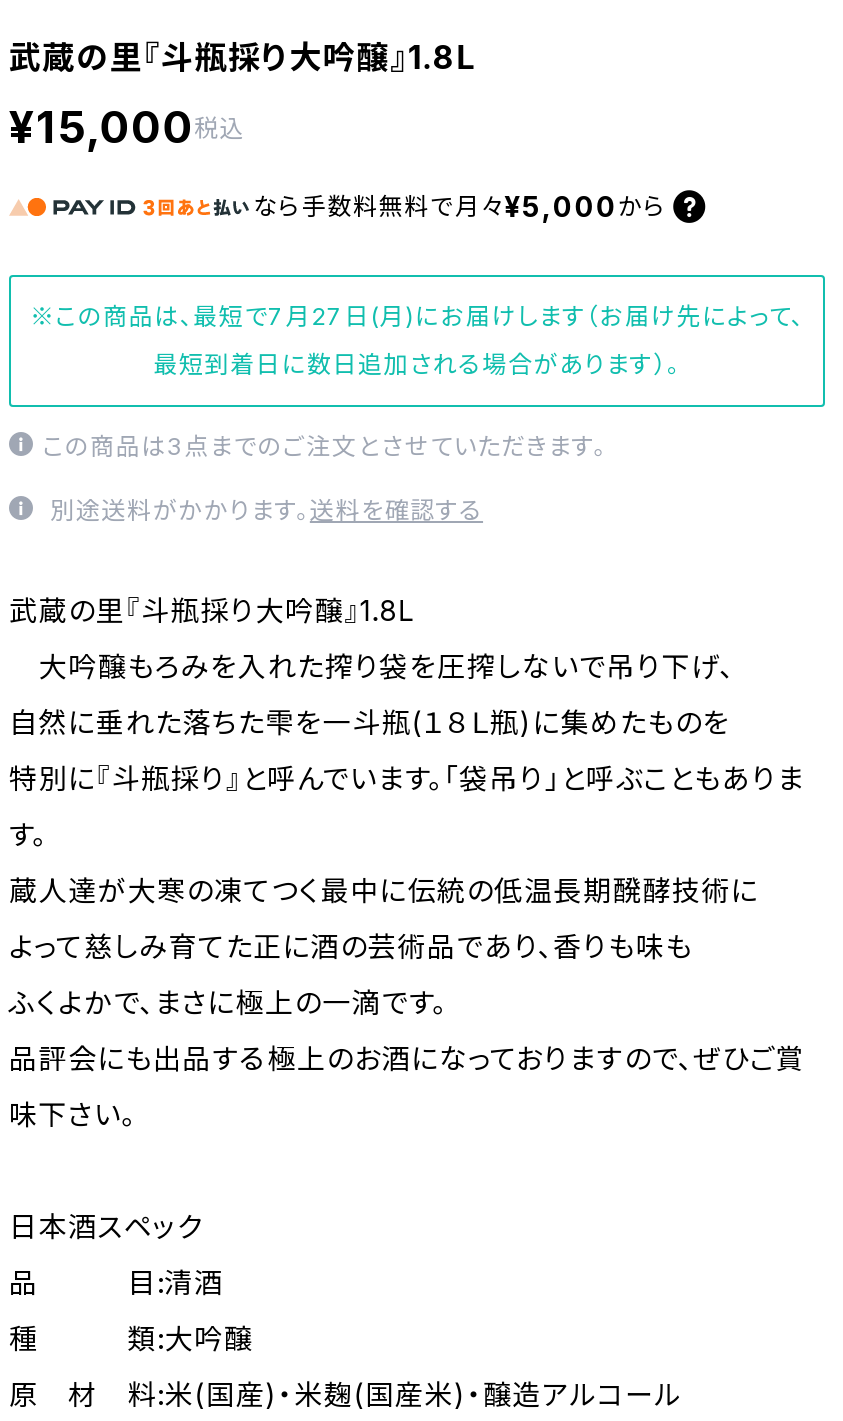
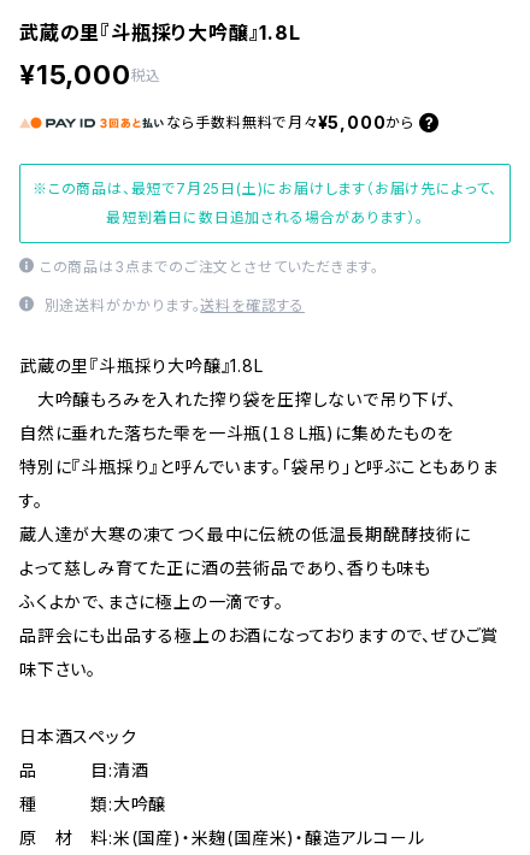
- ※この商品は、最短で7月27日(月)にお届けします（お届け先によって、
+ ※この商品は、最短で7月25日(土)にお届けします（お届け先によって、
